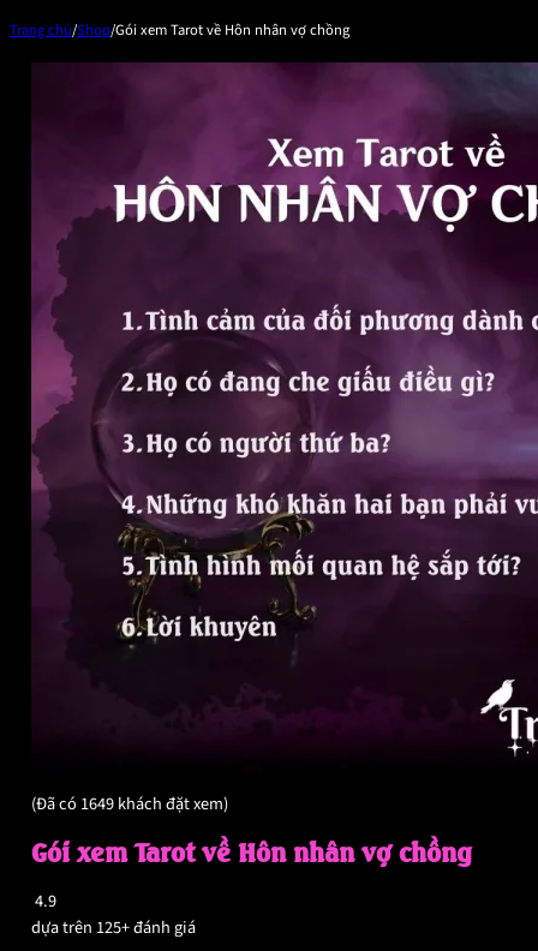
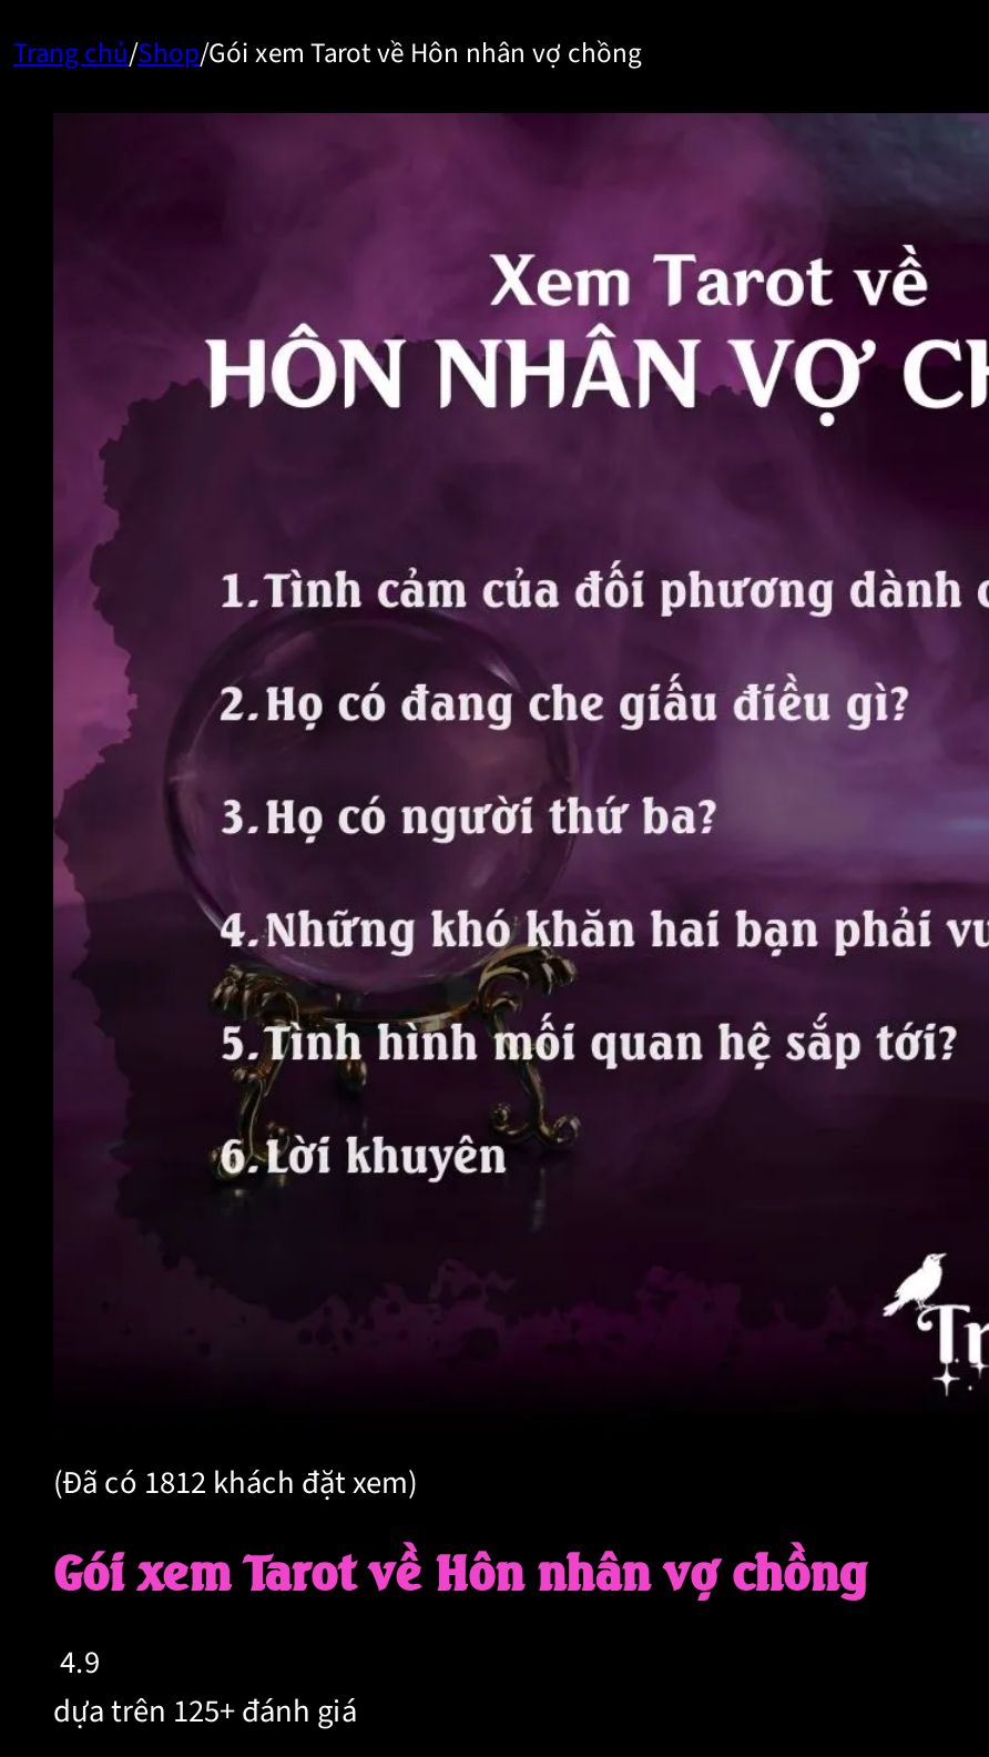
- (Đã có 1649 khách đặt xem)
+ (Đã có 1812 khách đặt xem)
